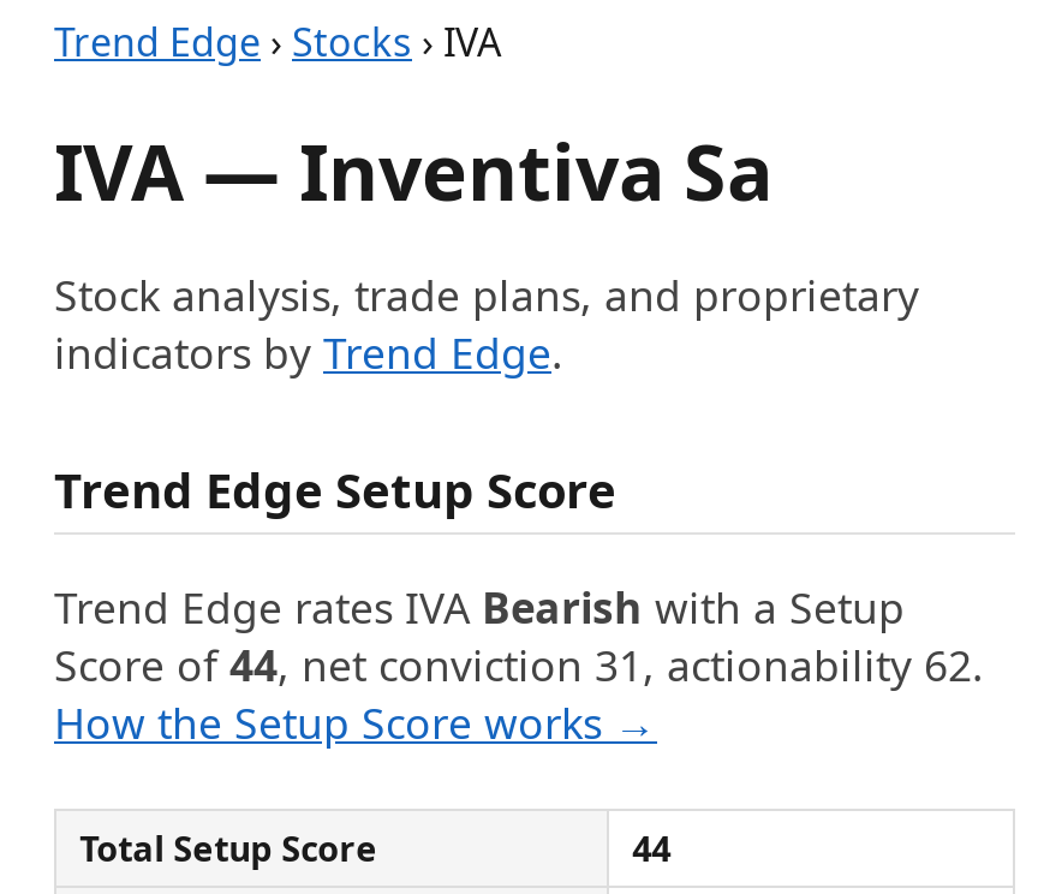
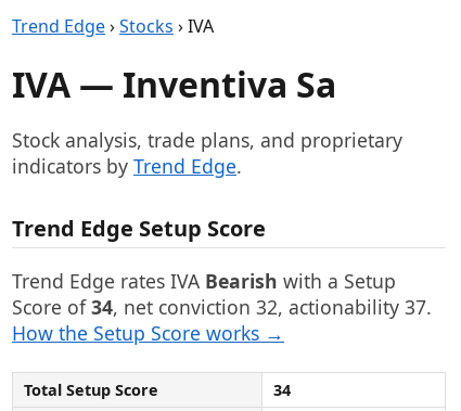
- Score of44, net conviction 31, actionability 62.
+ Score of34, net conviction 32, actionability 37.

- 44
+ 34
